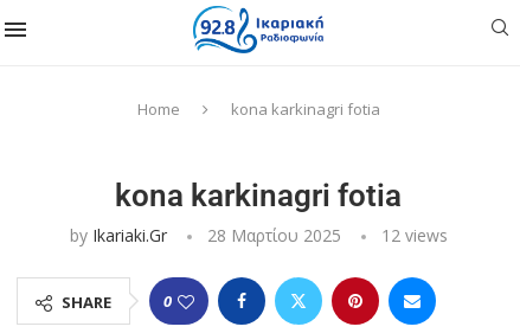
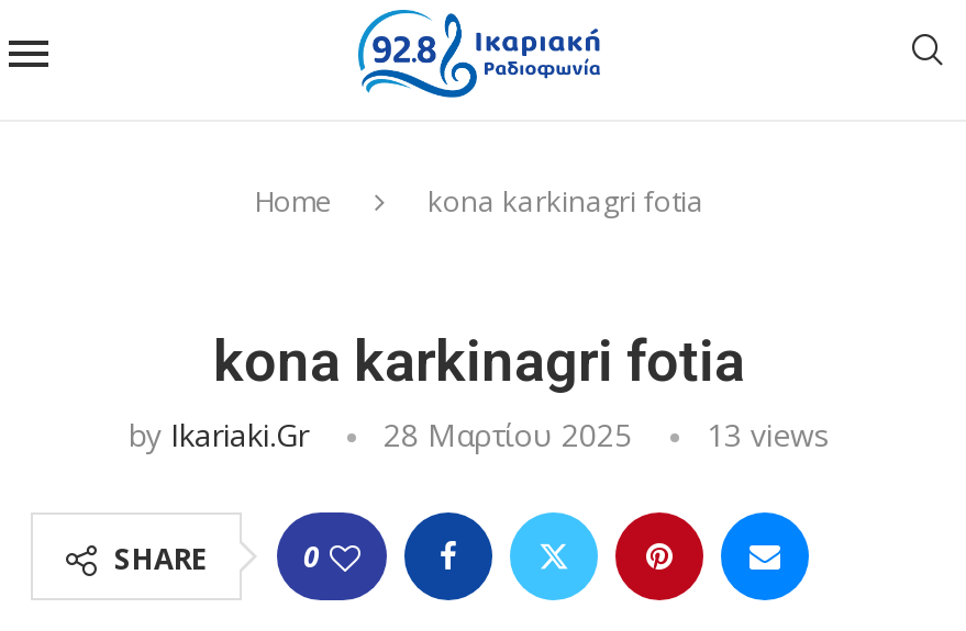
- by Ikariaki.gr 28 Μαρτίου 2025 12 views
+ by Ikariaki.gr 28 Μαρτίου 2025 13 views
